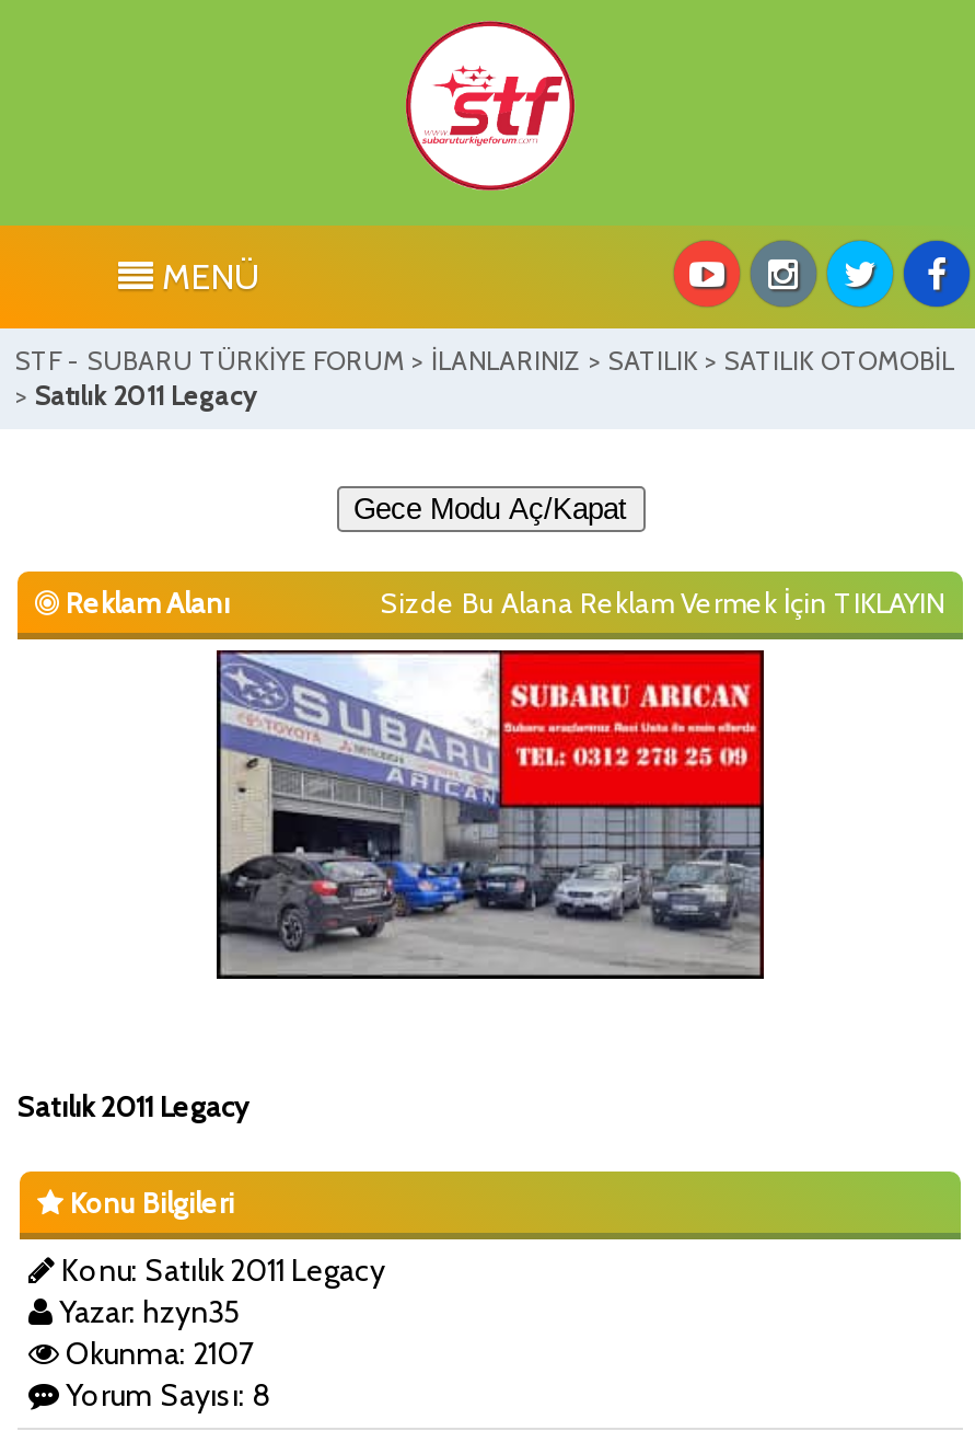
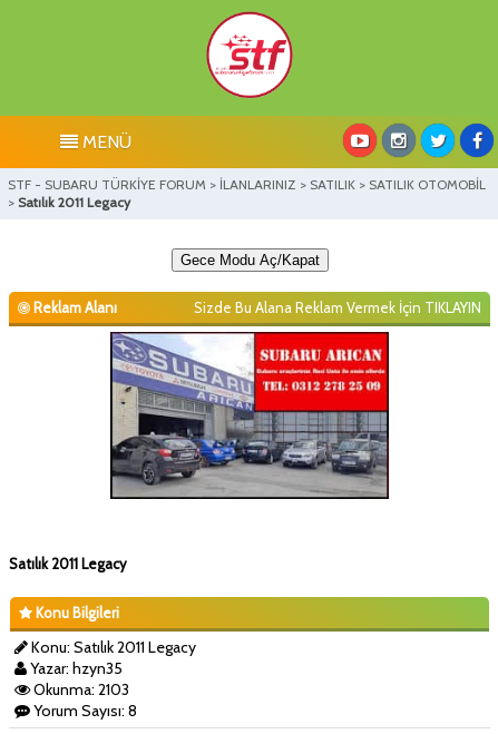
- Okunma: 2107
+ Okunma: 2103
